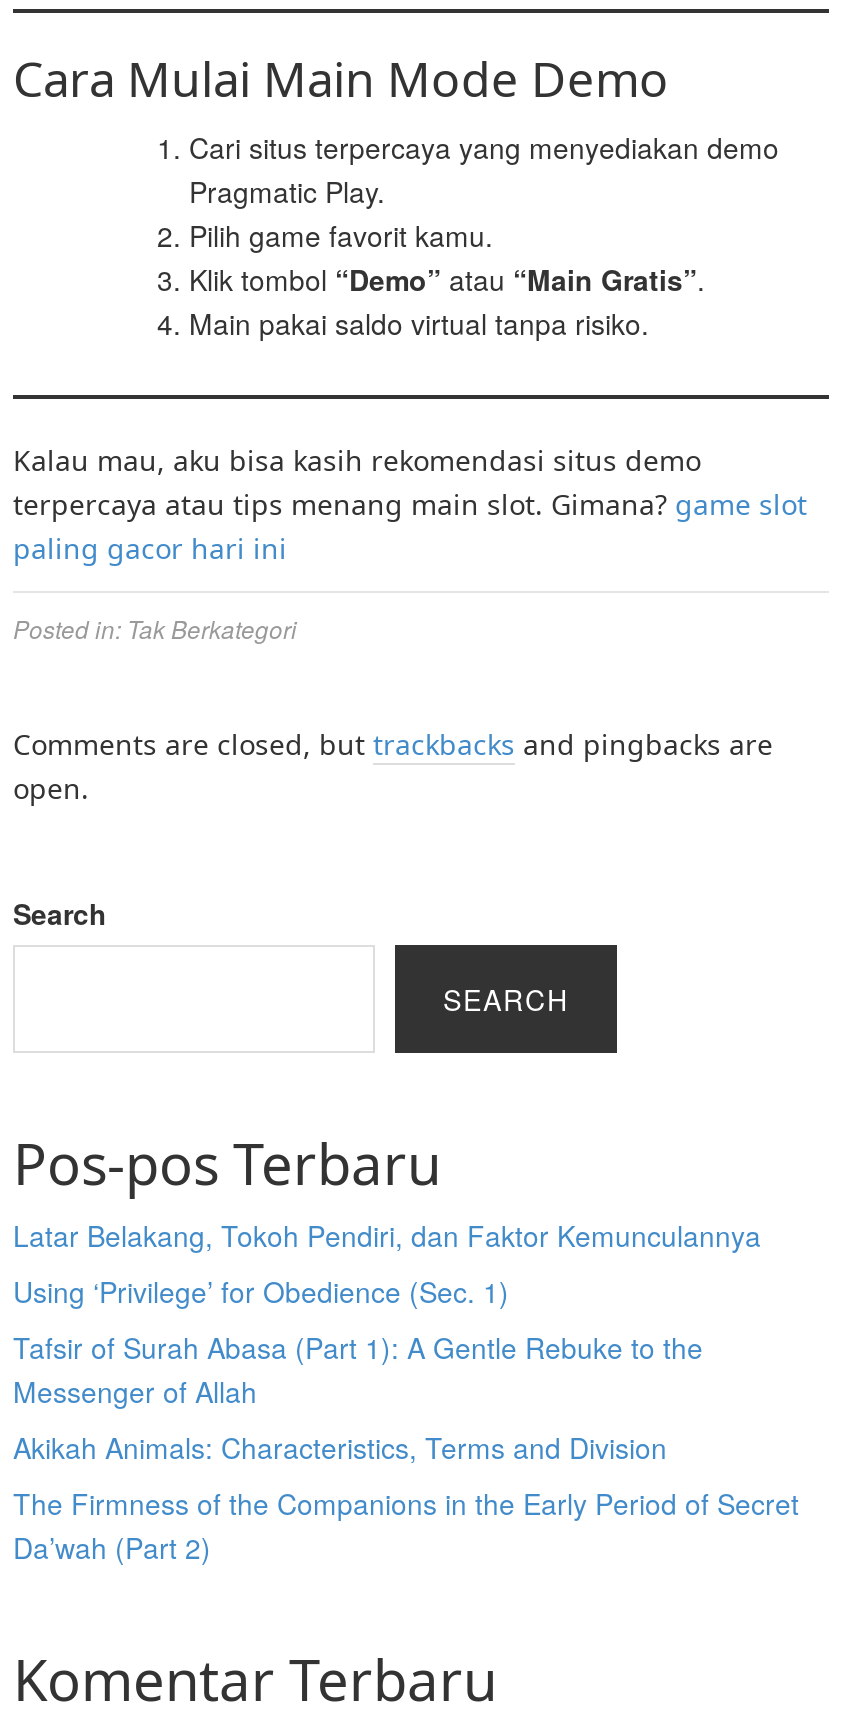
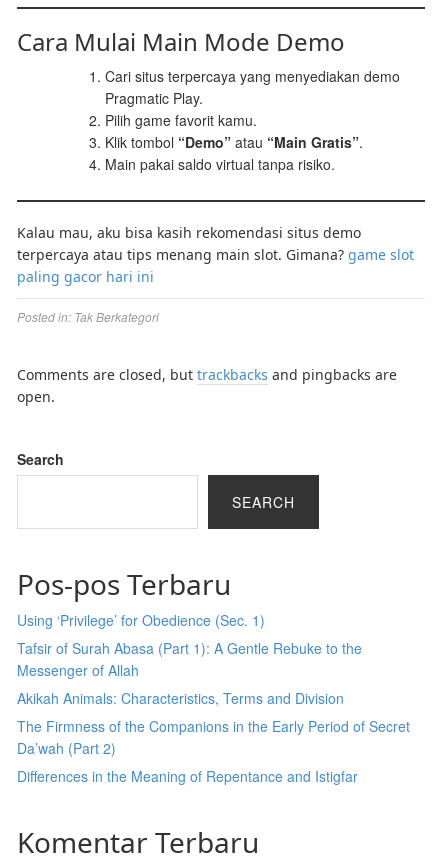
- Latar Belakang, Tokoh Pendiri, dan Faktor Kemunculannya

moved up: Using ‘Privilege’ for Obedience (Sec. 1) | Tafsir of Surah Abasa (Part 1): A Gentle Rebuke to the | Messenger of Allah | Akikah Animals: Characteristics, Terms and Division | The Firmness of the Companions in the Early Period of Secret | Da’wah (Part 2)

+ Differences in the Meaning of Repentance and Istigfar
